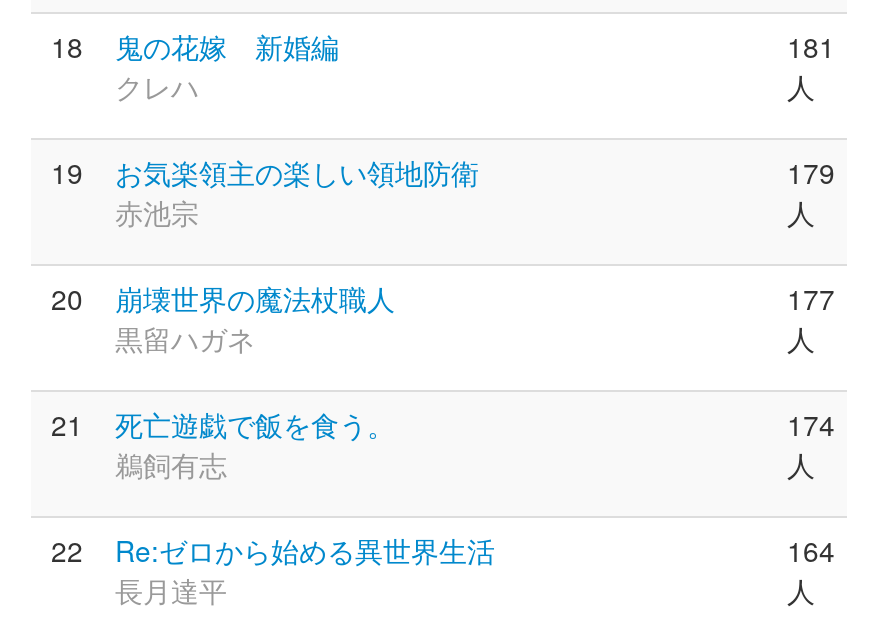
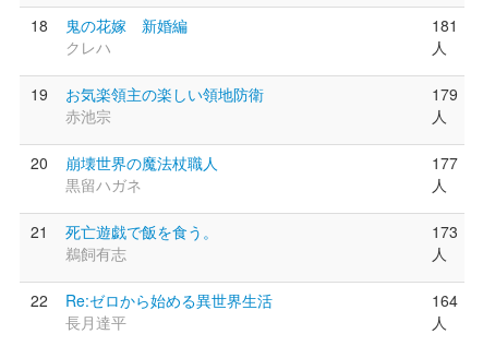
- 174
+ 173
